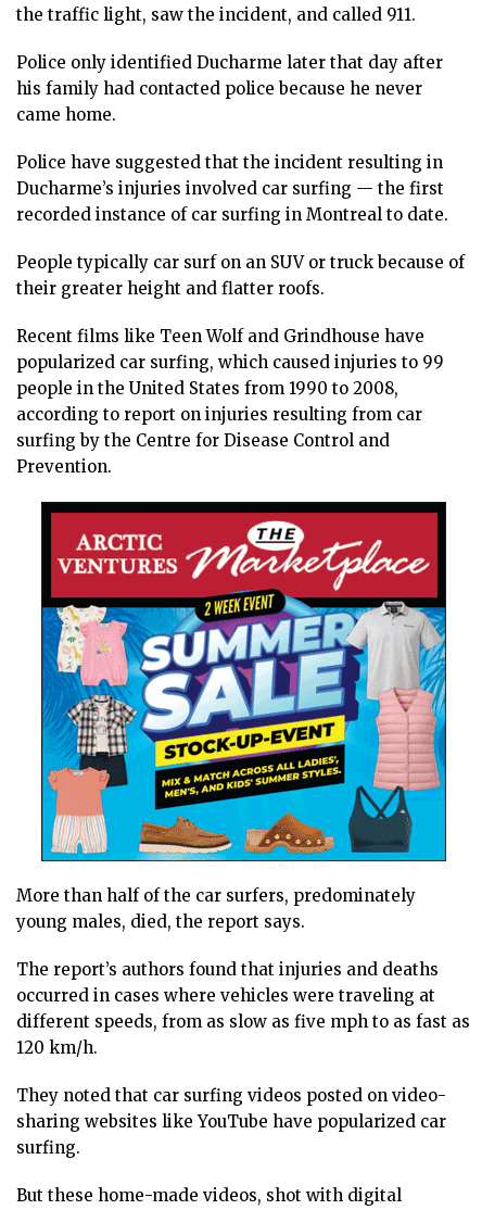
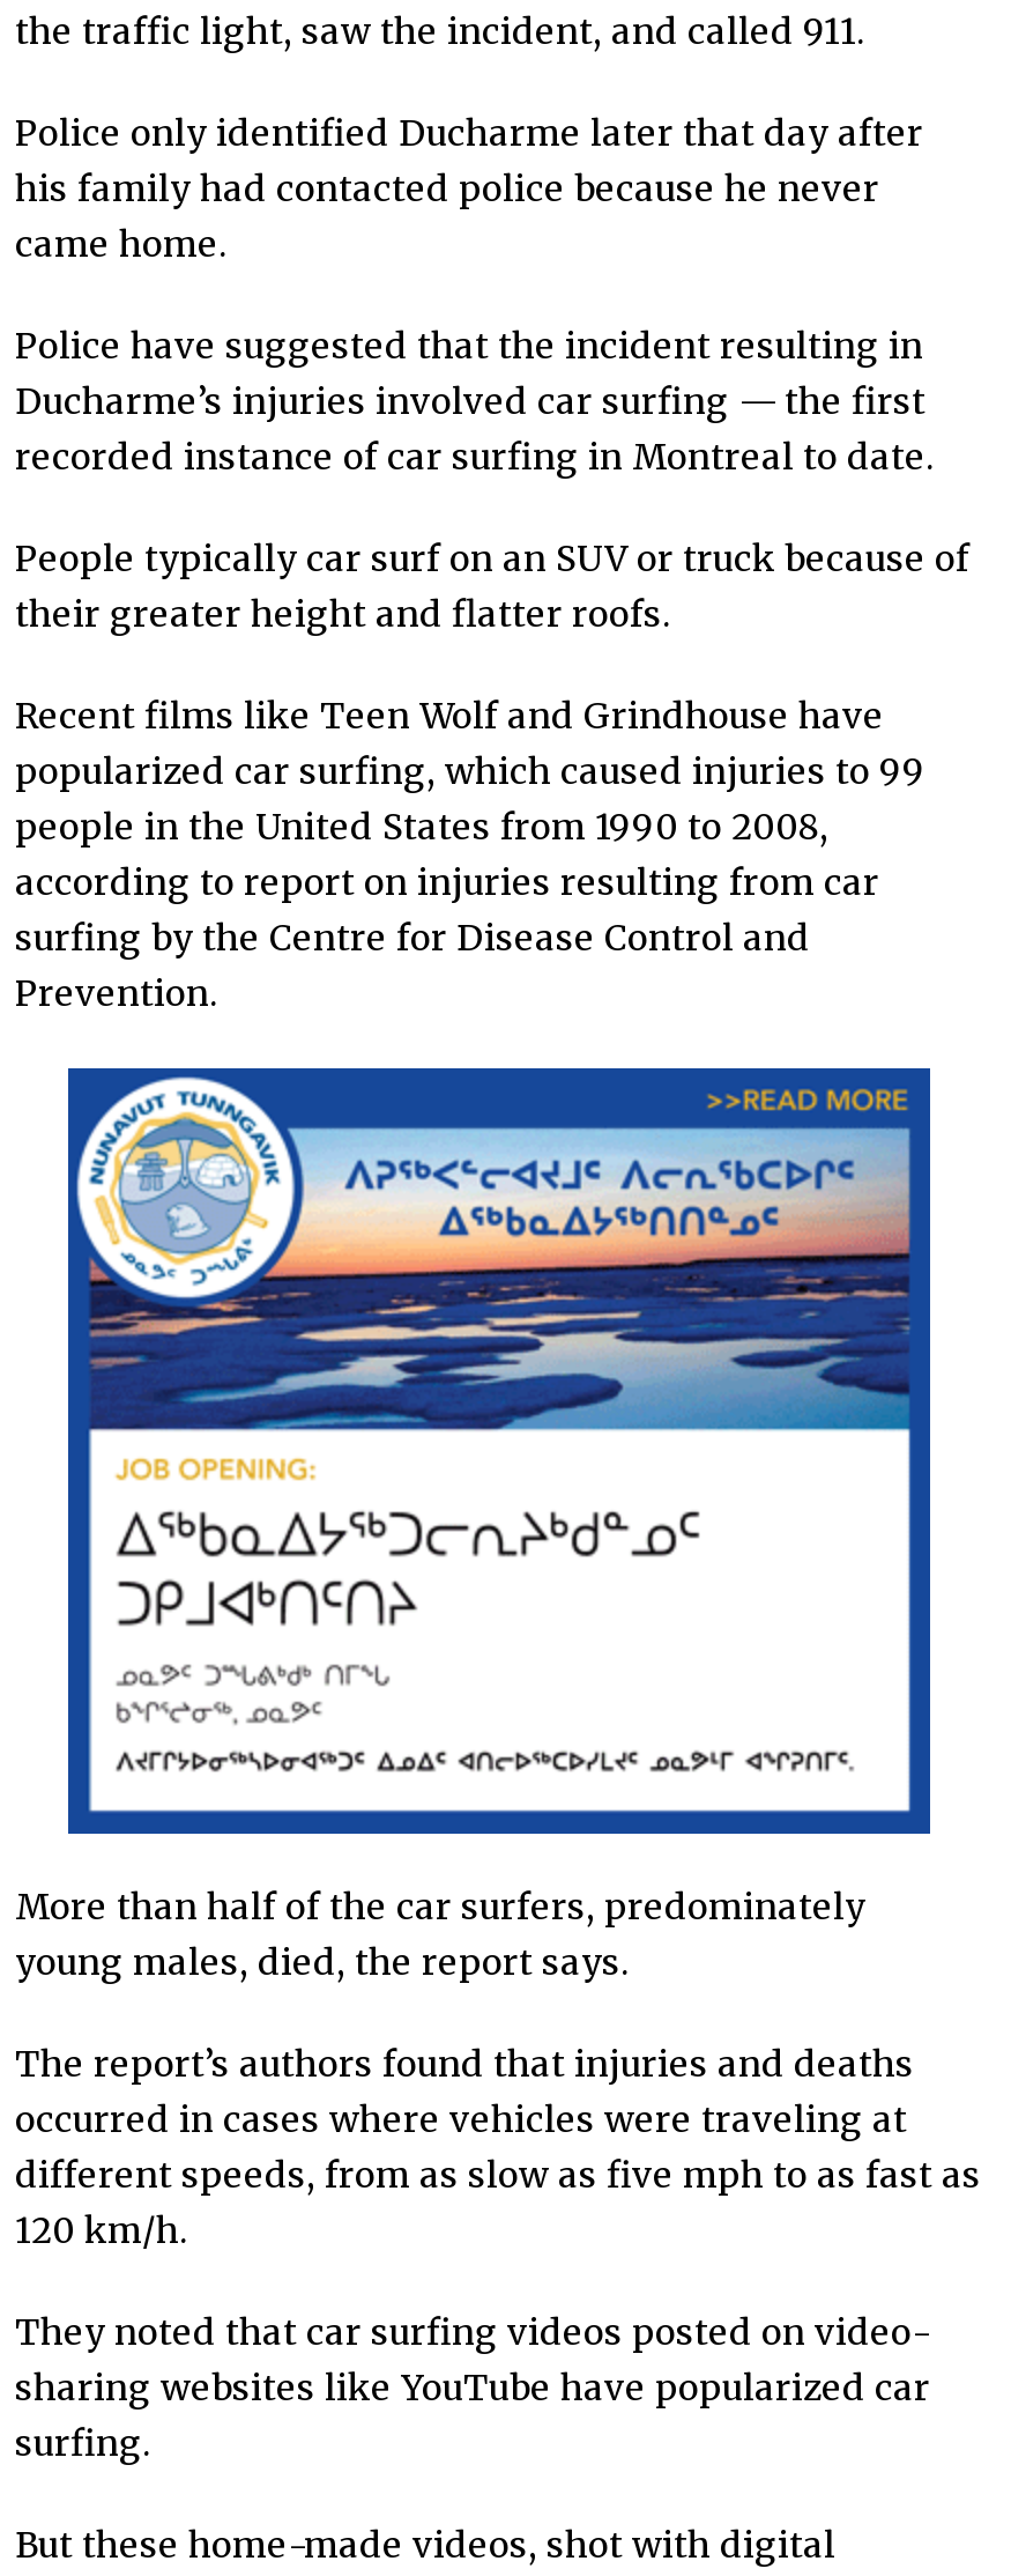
- [image]
+ [image]
